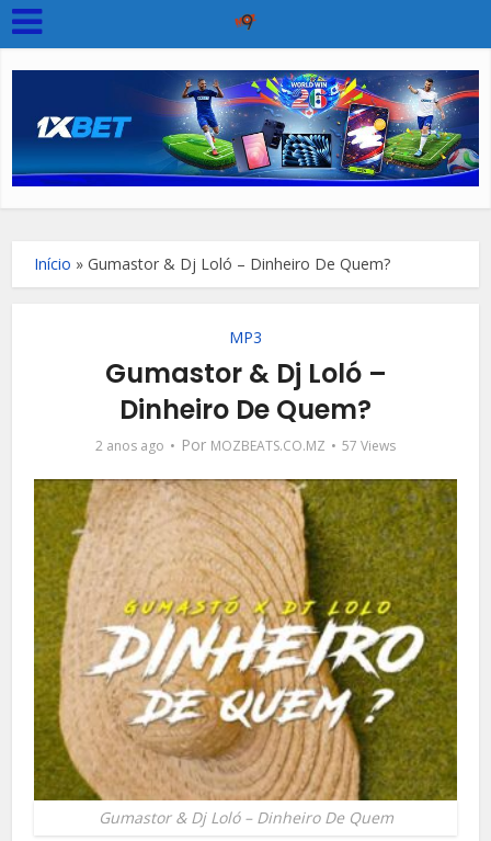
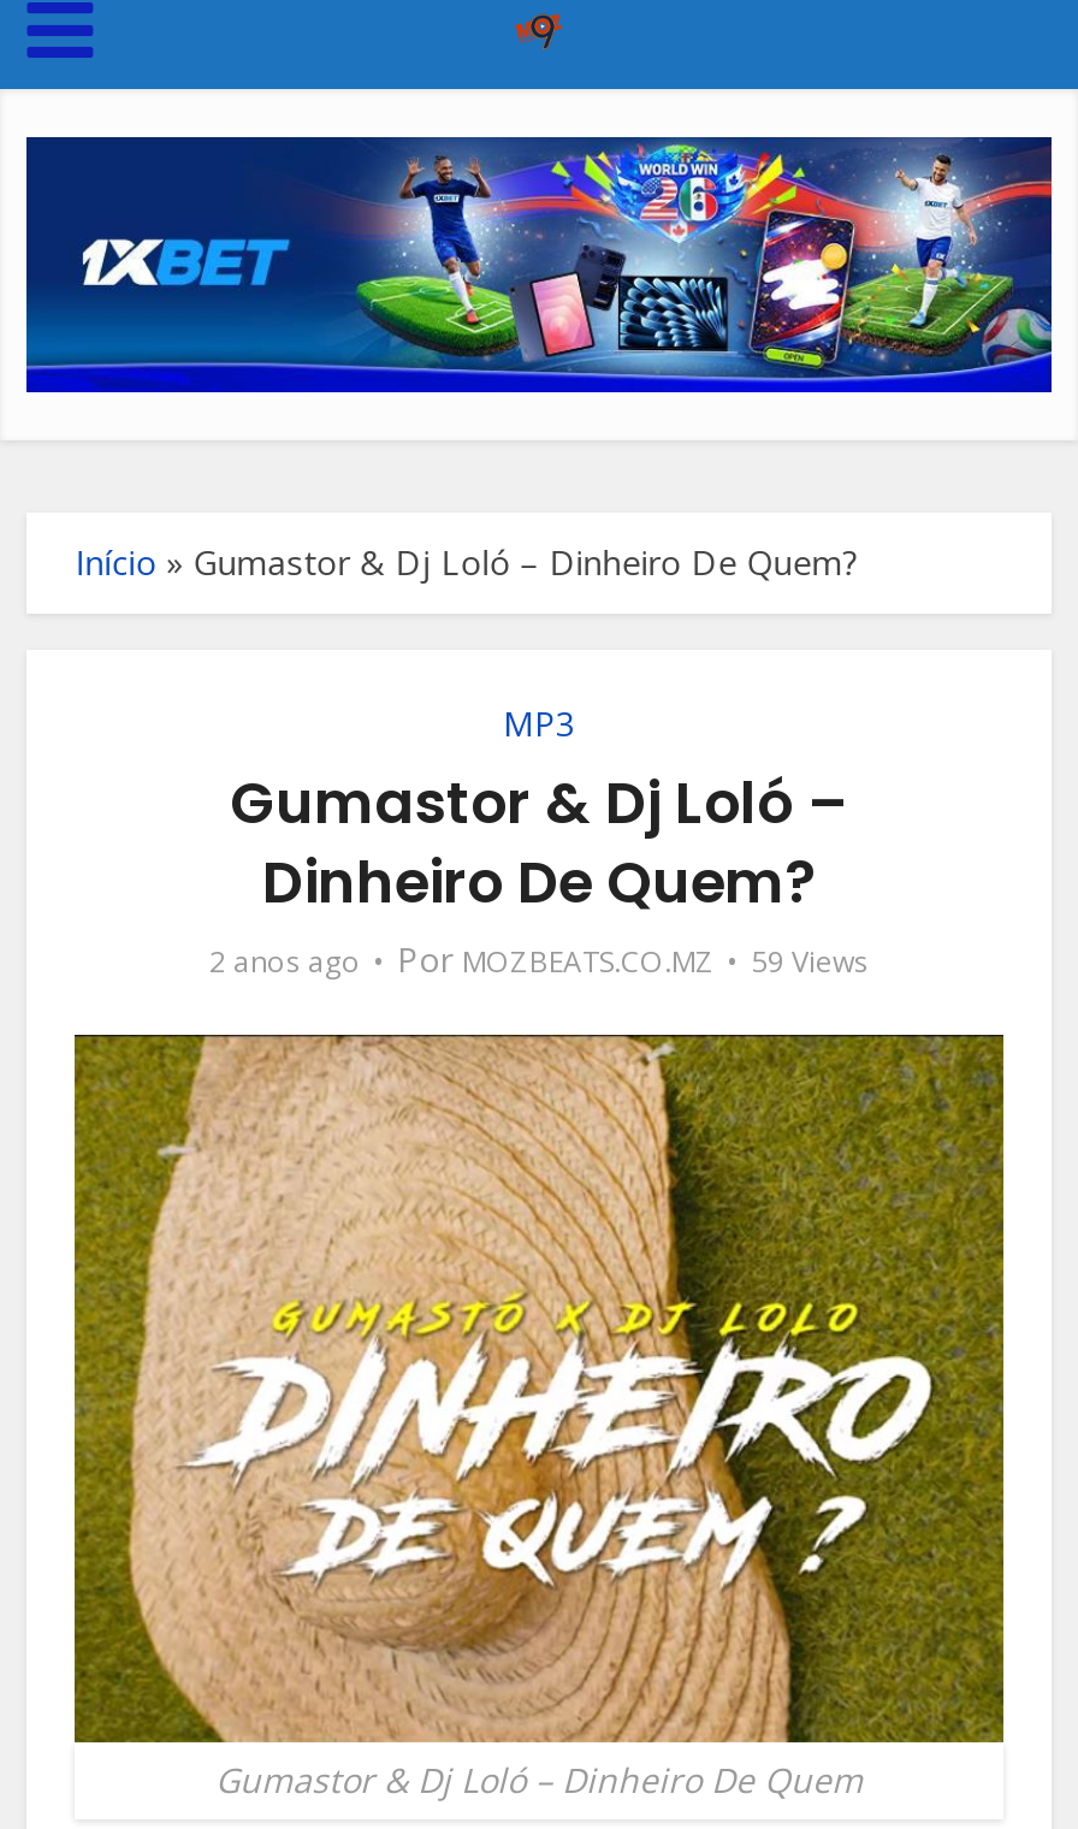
- 2 anos ago Por MOZBEATS.CO.MZ 57 Views
+ 2 anos ago Por MOZBEATS.CO.MZ 59 Views
